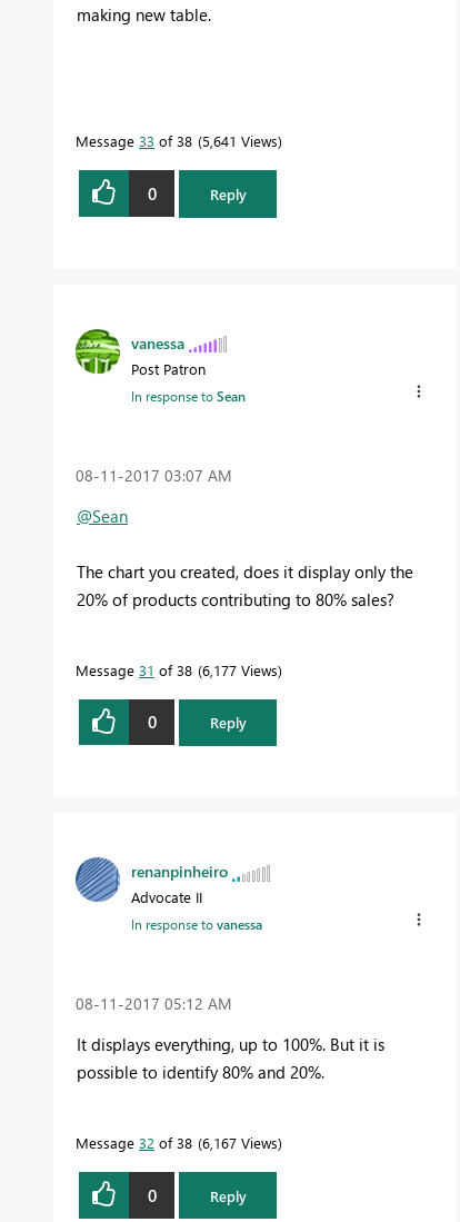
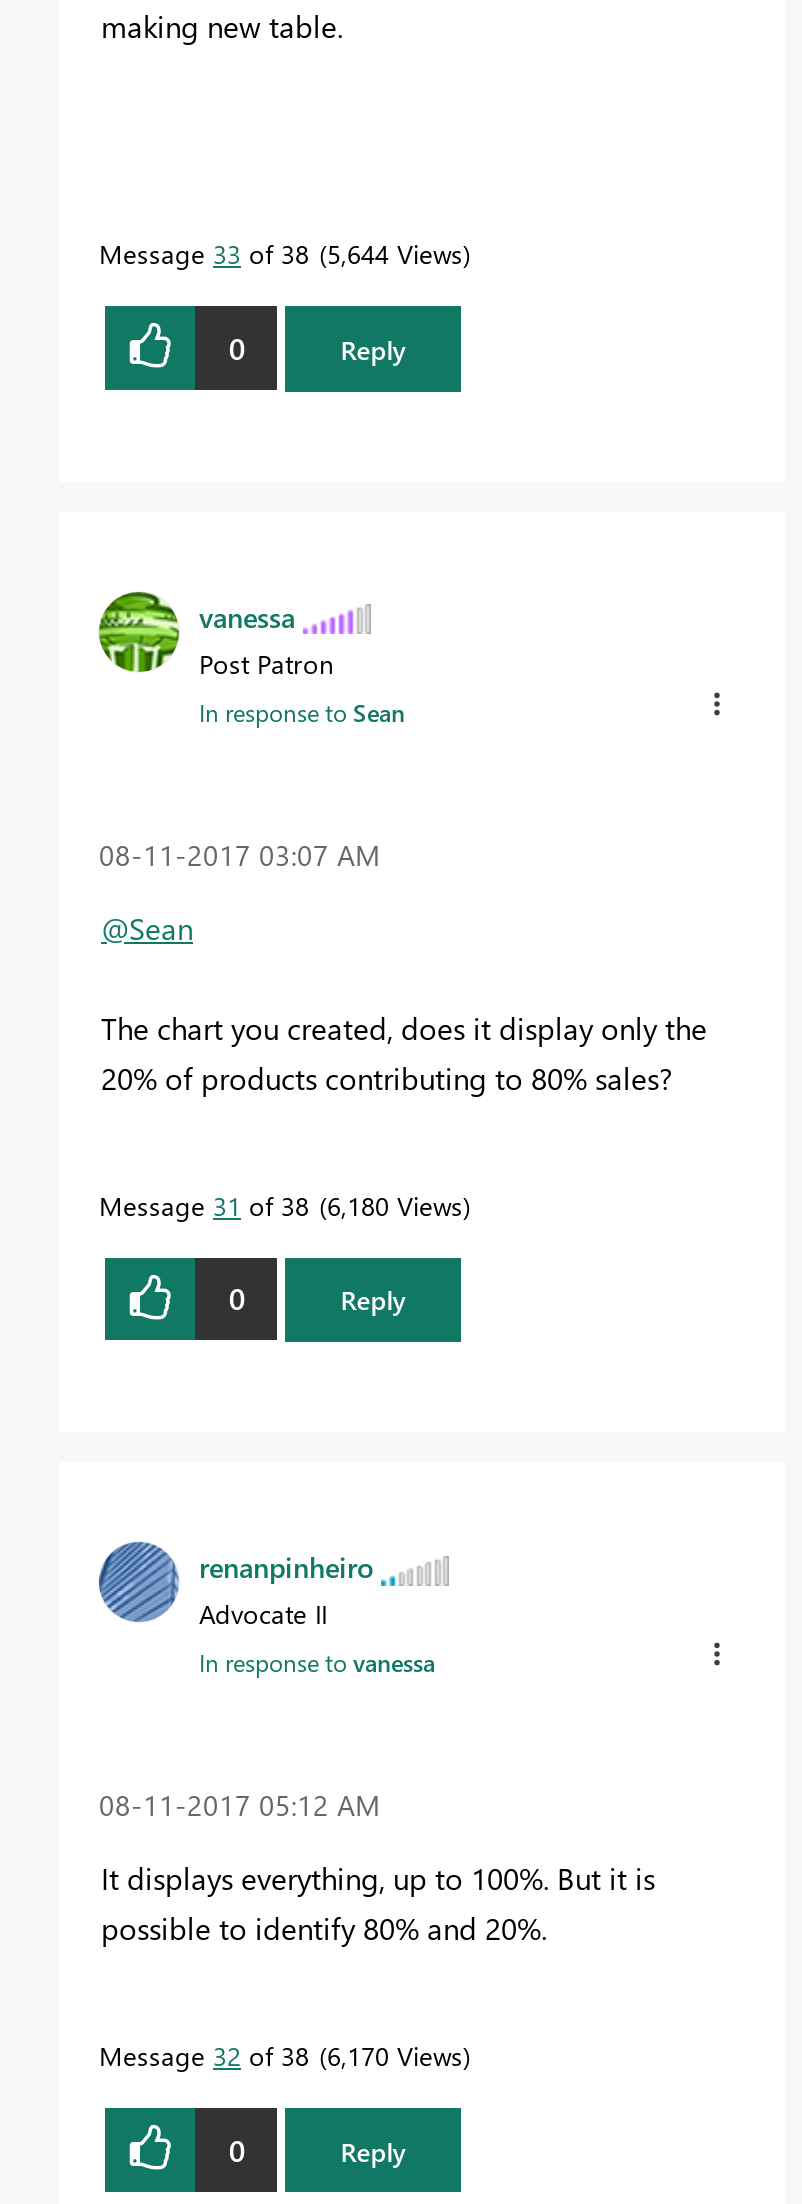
- Message 33 of 38 5,641 Views
+ Message 33 of 38 5,644 Views

- Message 31 of 38 6,177 Views
+ Message 31 of 38 6,180 Views

- Message 32 of 38 6,167 Views
+ Message 32 of 38 6,170 Views
